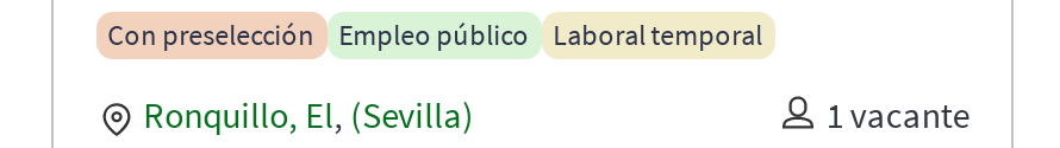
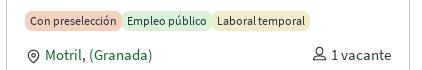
- Ronquillo, El, (Sevilla)
+ Motril, (Granada)
